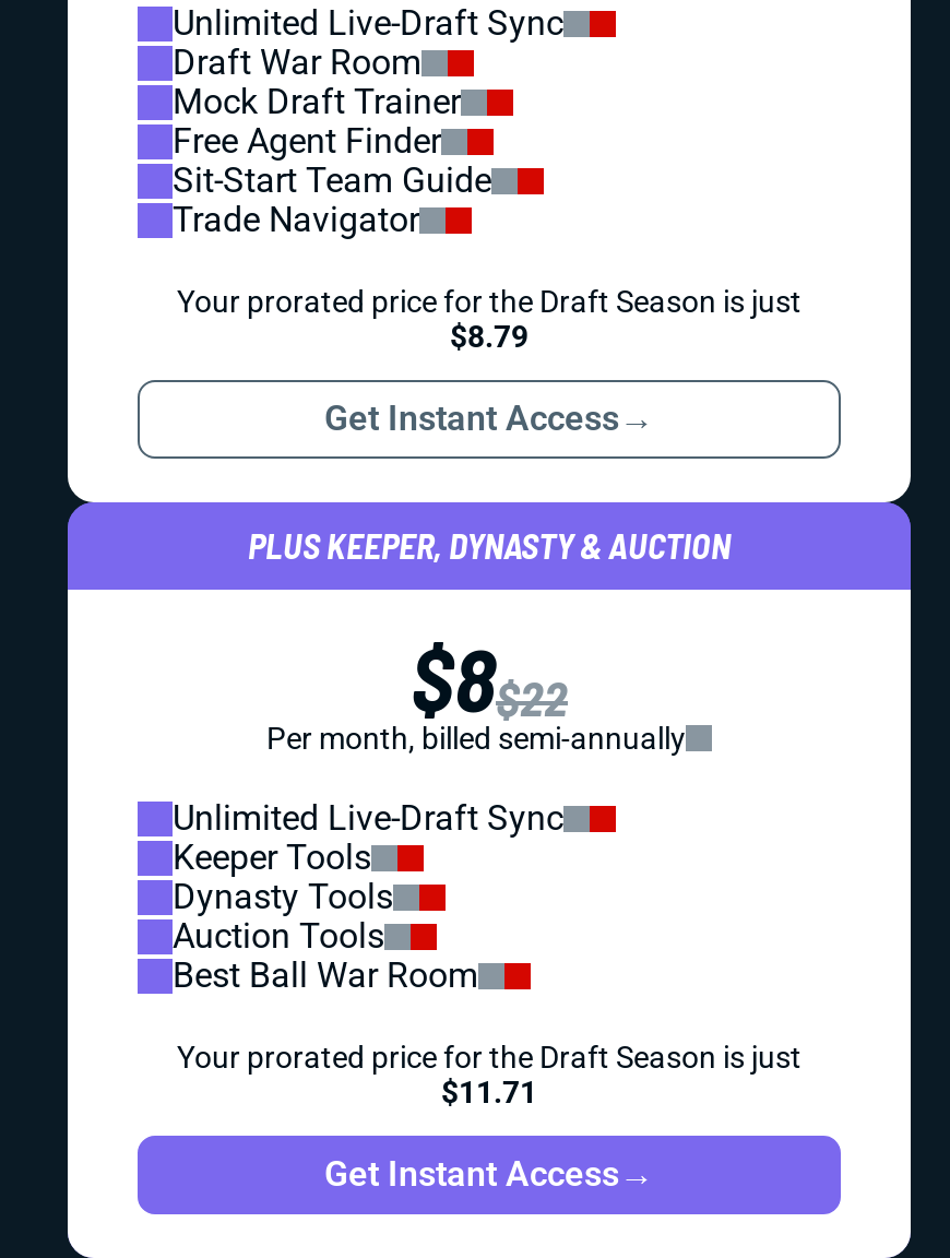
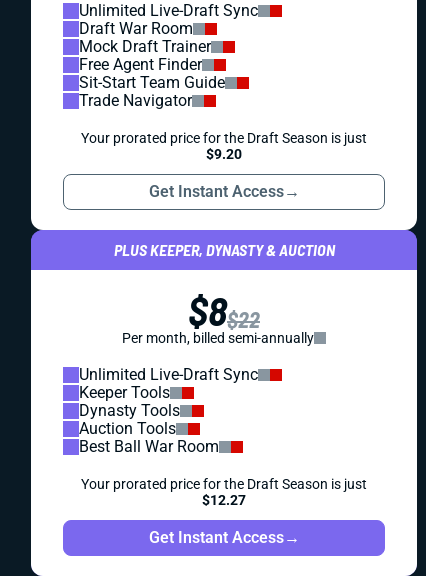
- $8.79
+ $9.20

- $11.71
+ $12.27
